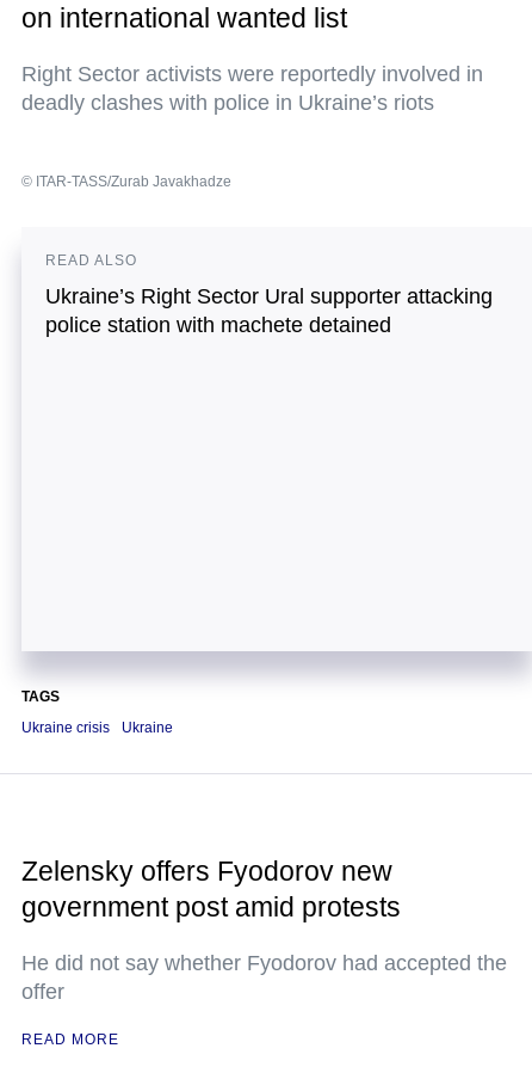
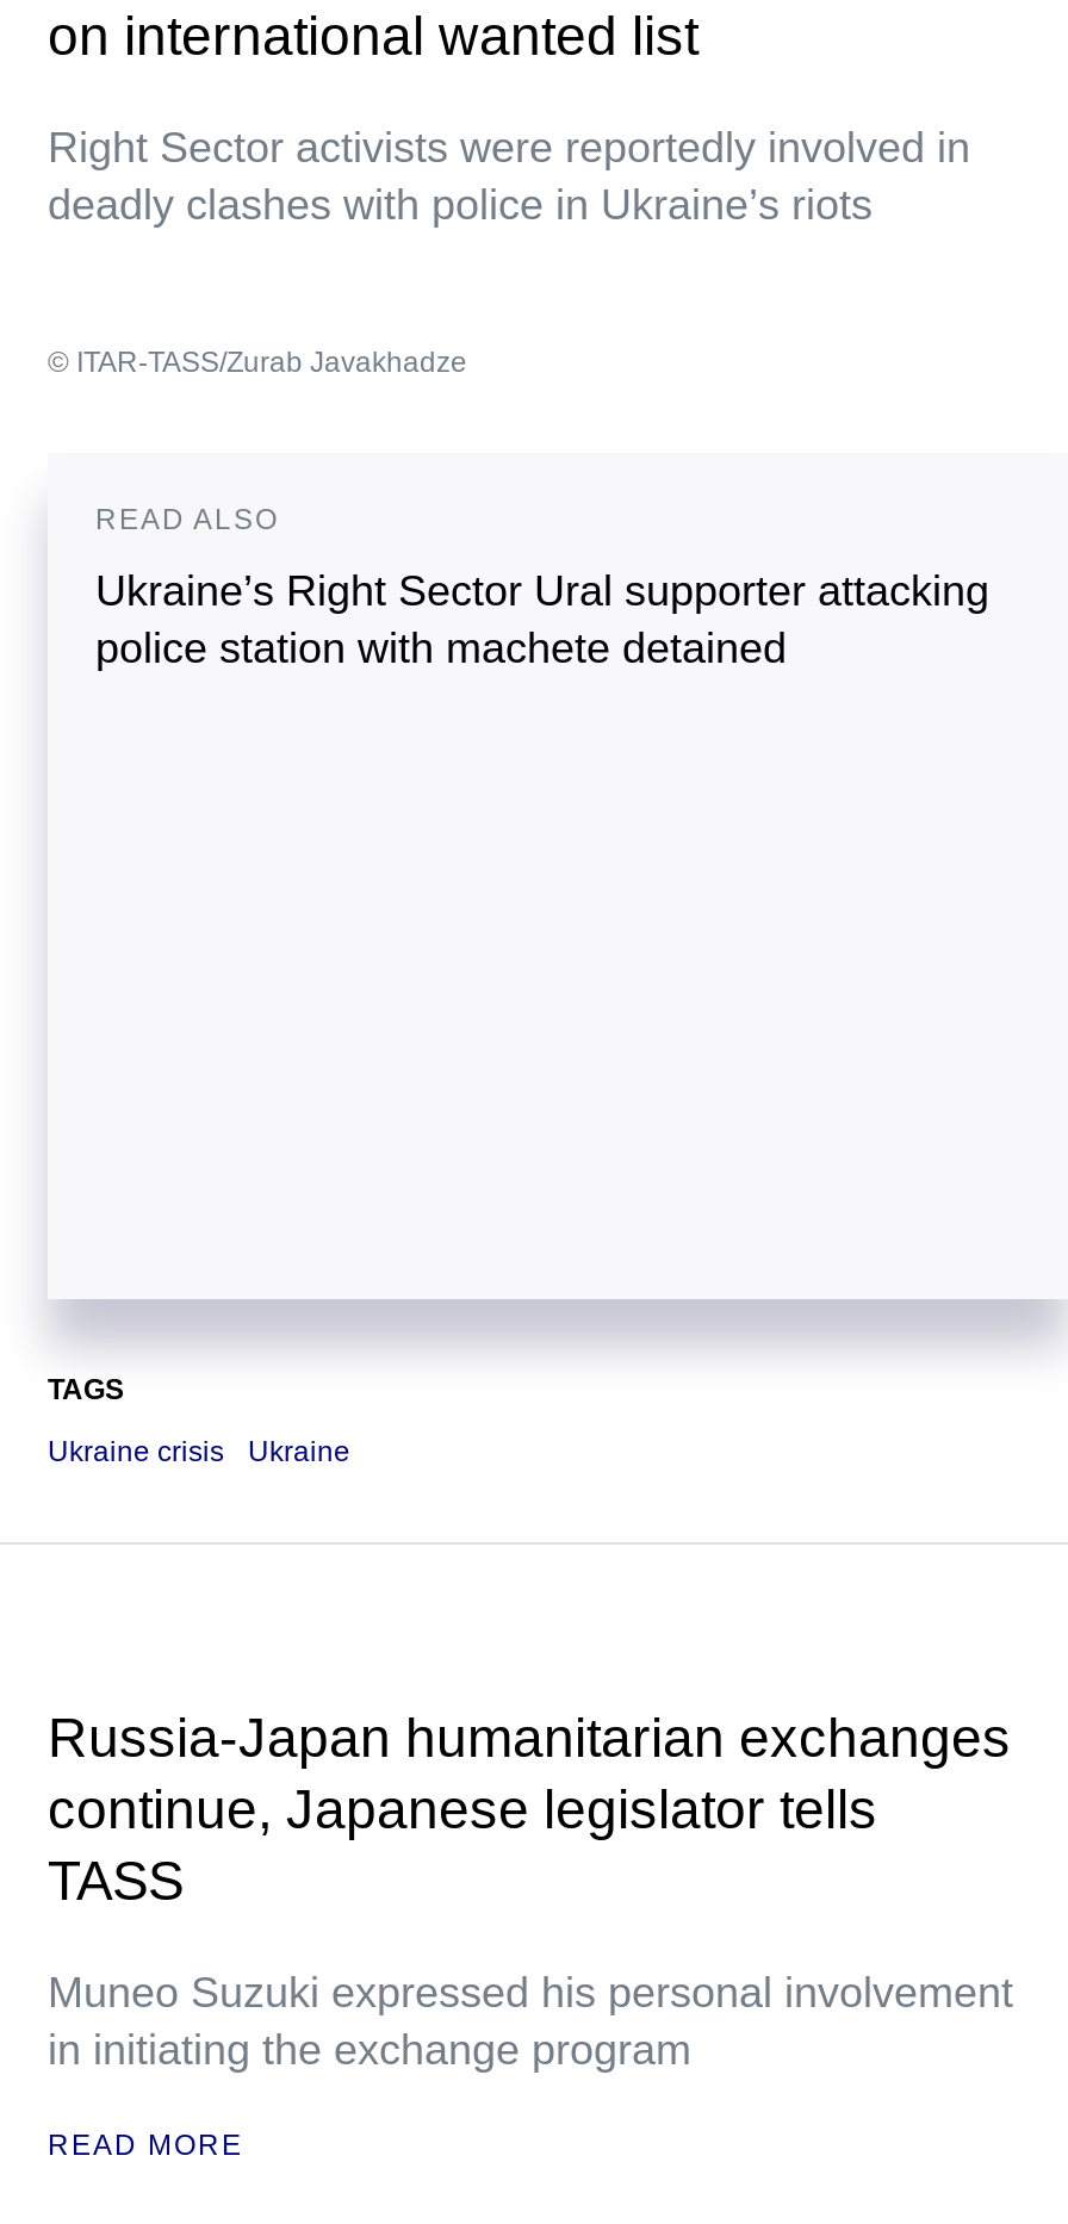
- Zelensky offers Fyodorov new
- government post amid protests
+ Russia-Japan humanitarian exchanges
+ continue, Japanese legislator tells
+ TASS

- He did not say whether Fyodorov had accepted the
- offer
+ Muneo Suzuki expressed his personal involvement
+ in initiating the exchange program
